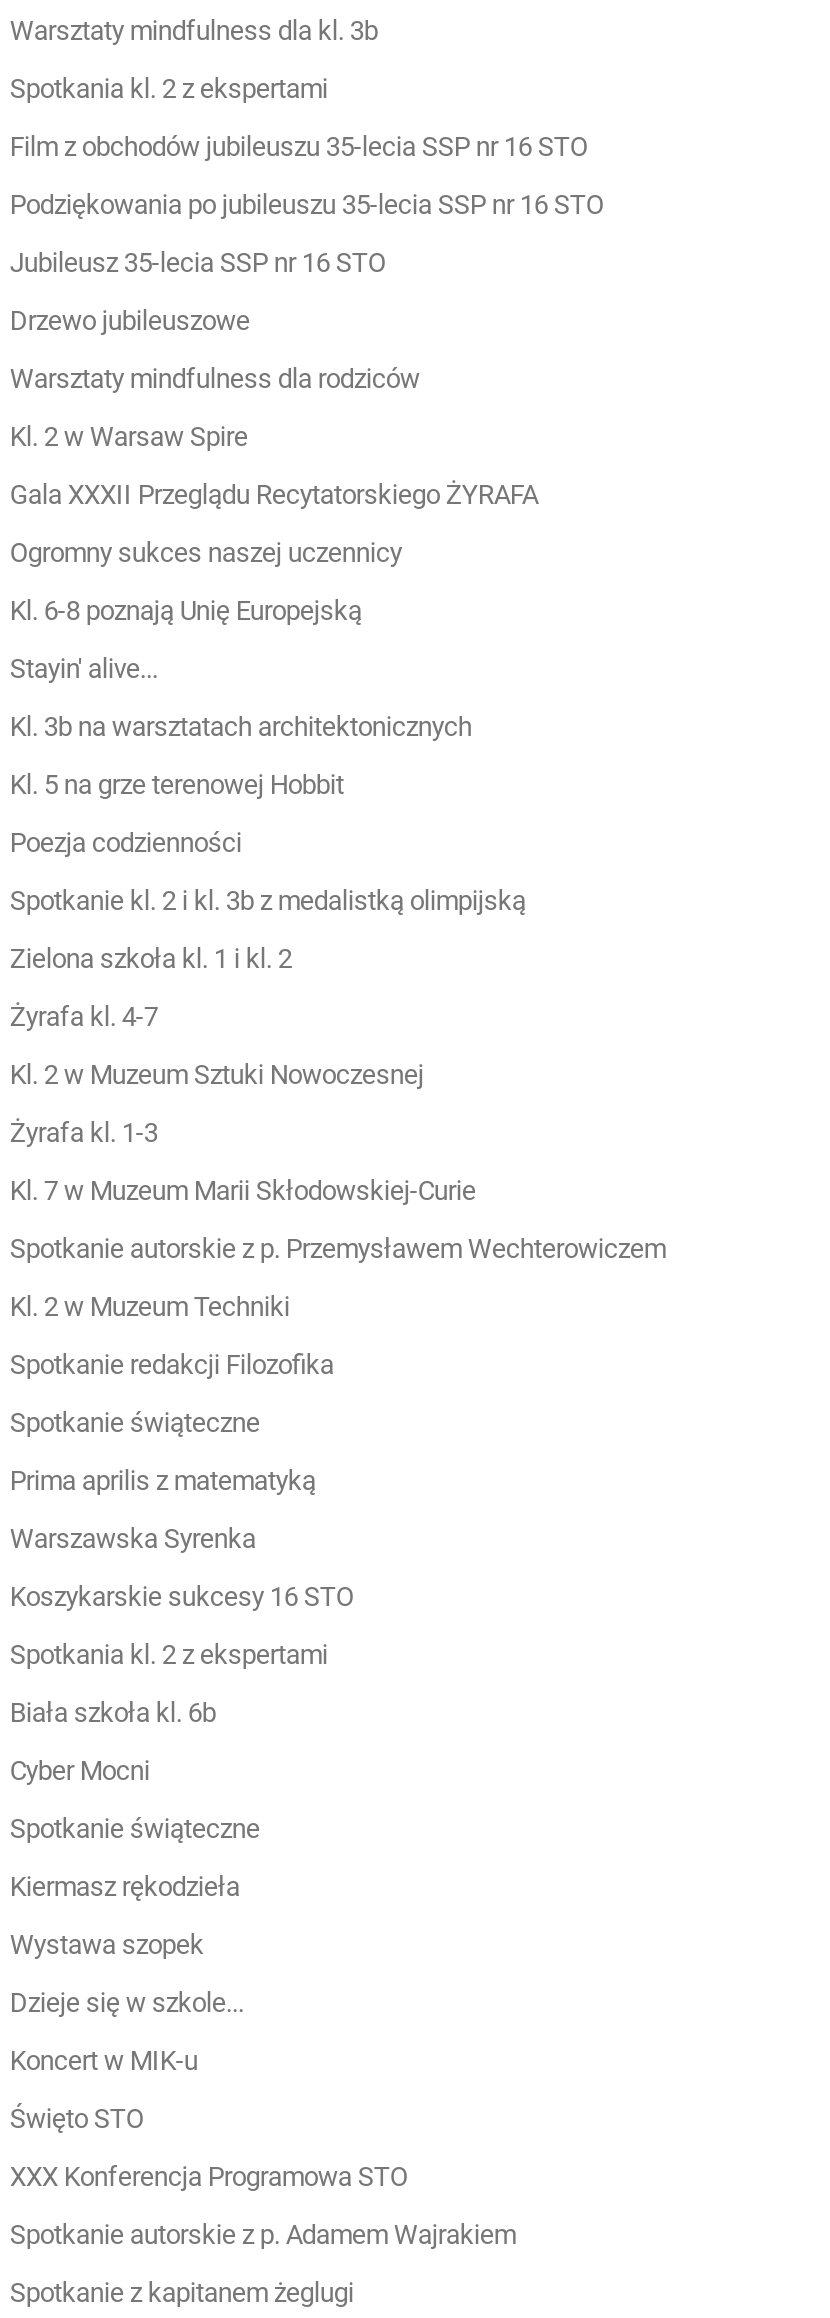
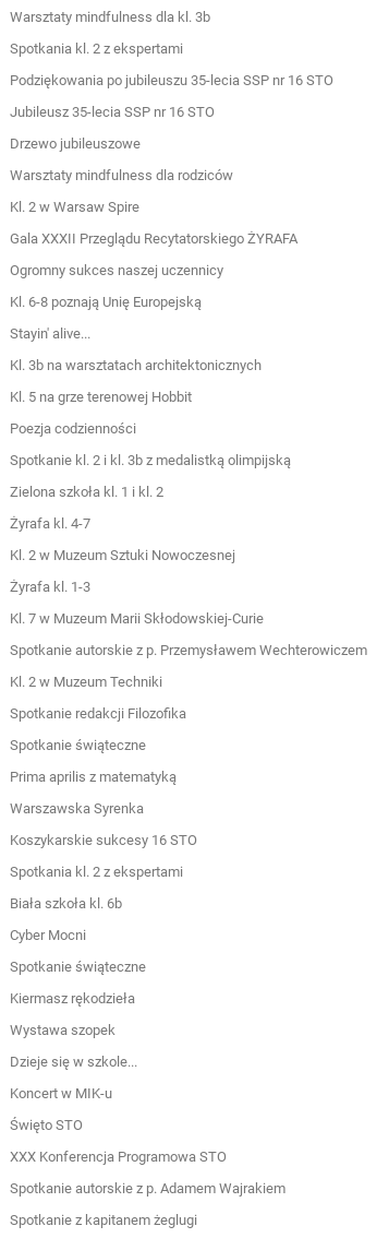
- Film z obchodów jubileuszu 35-lecia SSP nr 16 STO
